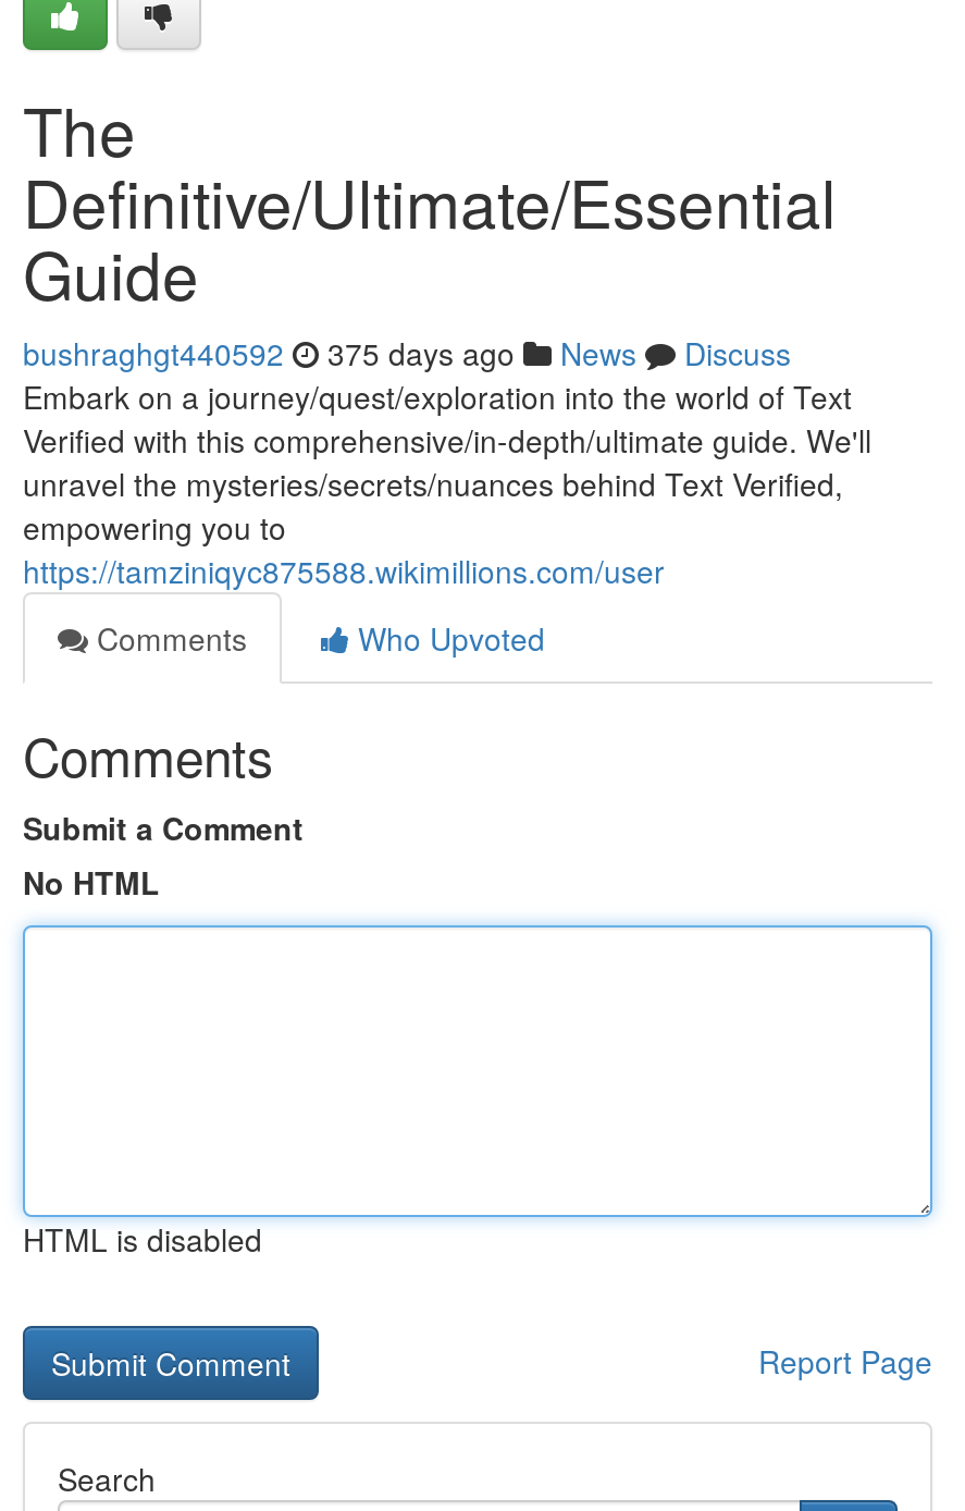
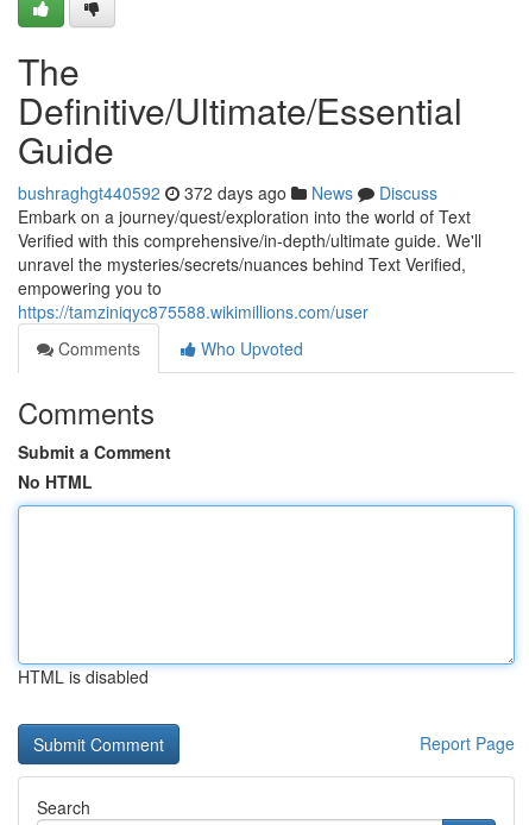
- bushraghgt440592 375 days ago News Discuss
+ bushraghgt440592 372 days ago News Discuss
